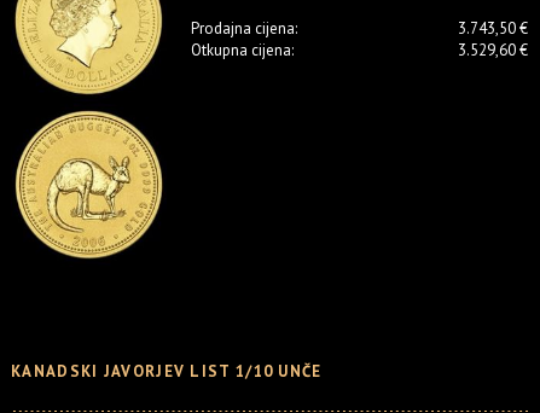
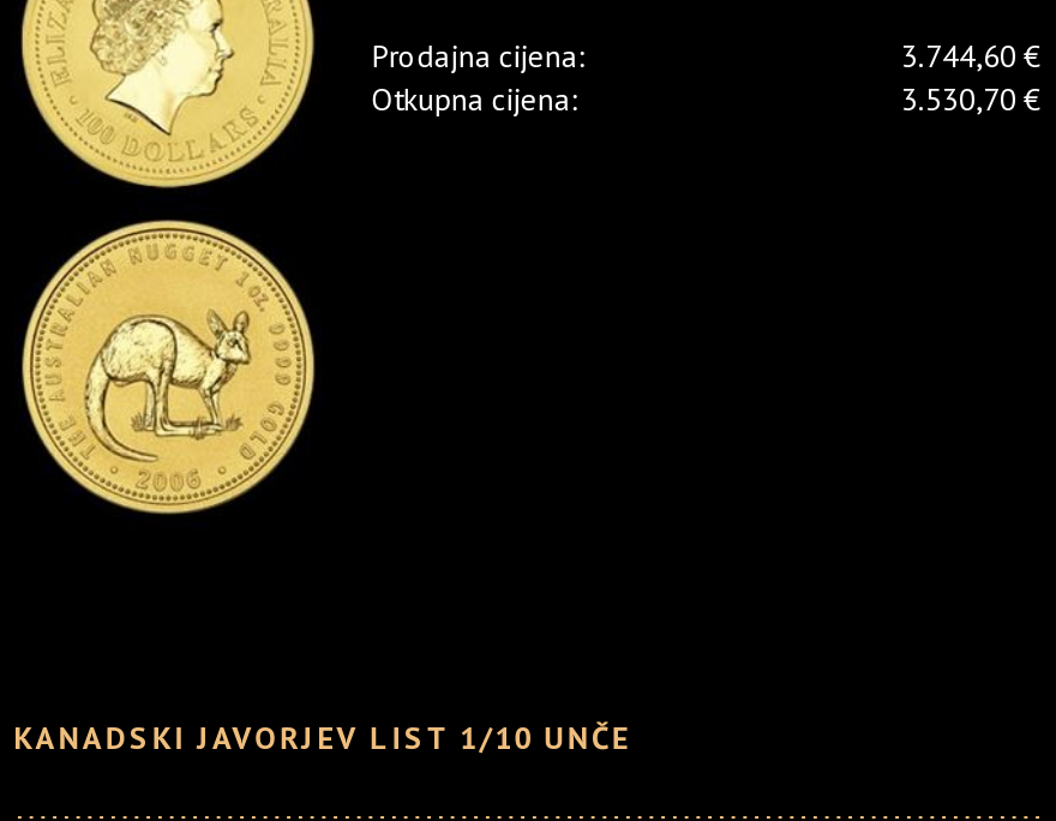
- 3.743,50 €
+ 3.744,60 €

- 3.529,60 €
+ 3.530,70 €
